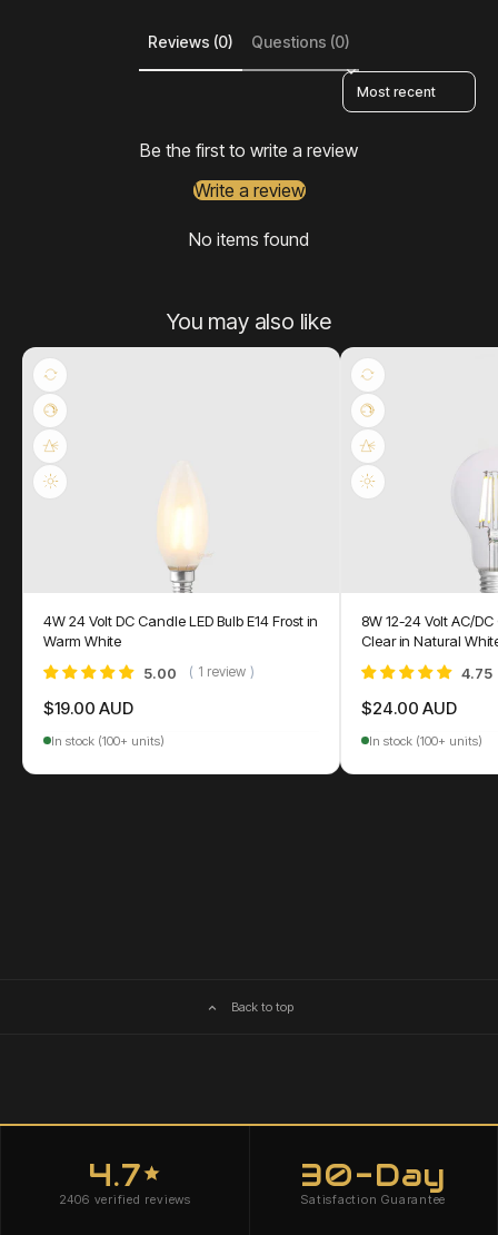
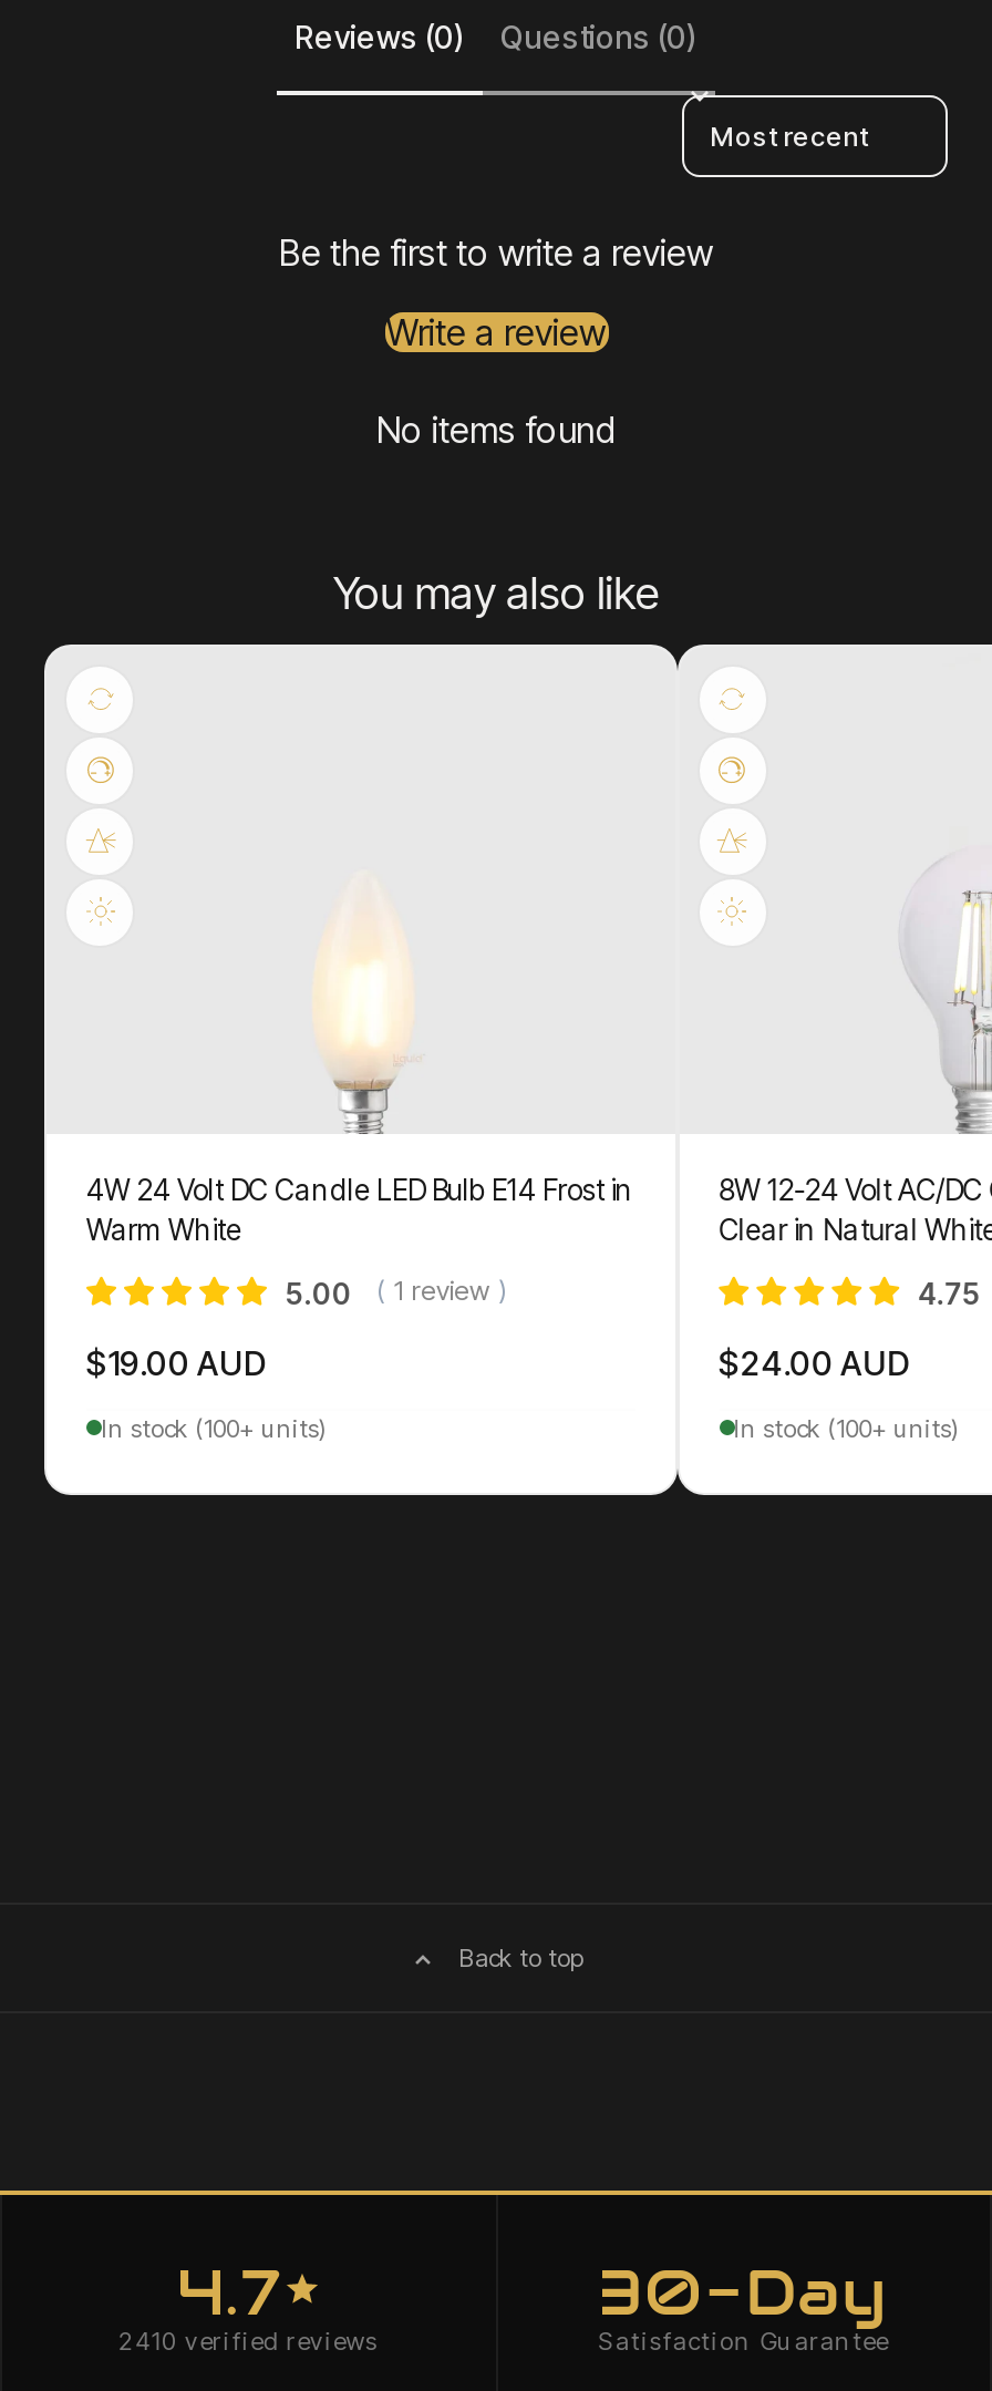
- 2406 verified reviews
+ 2410 verified reviews
